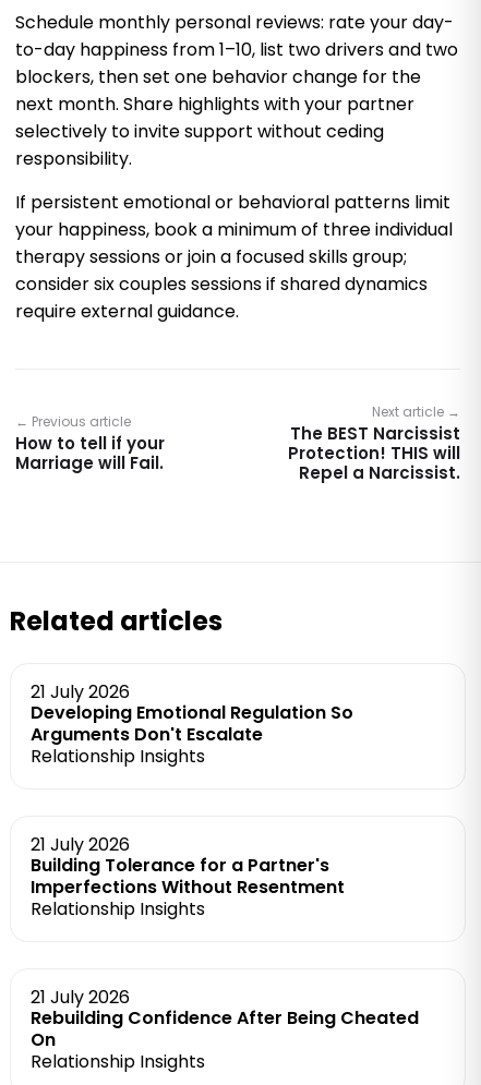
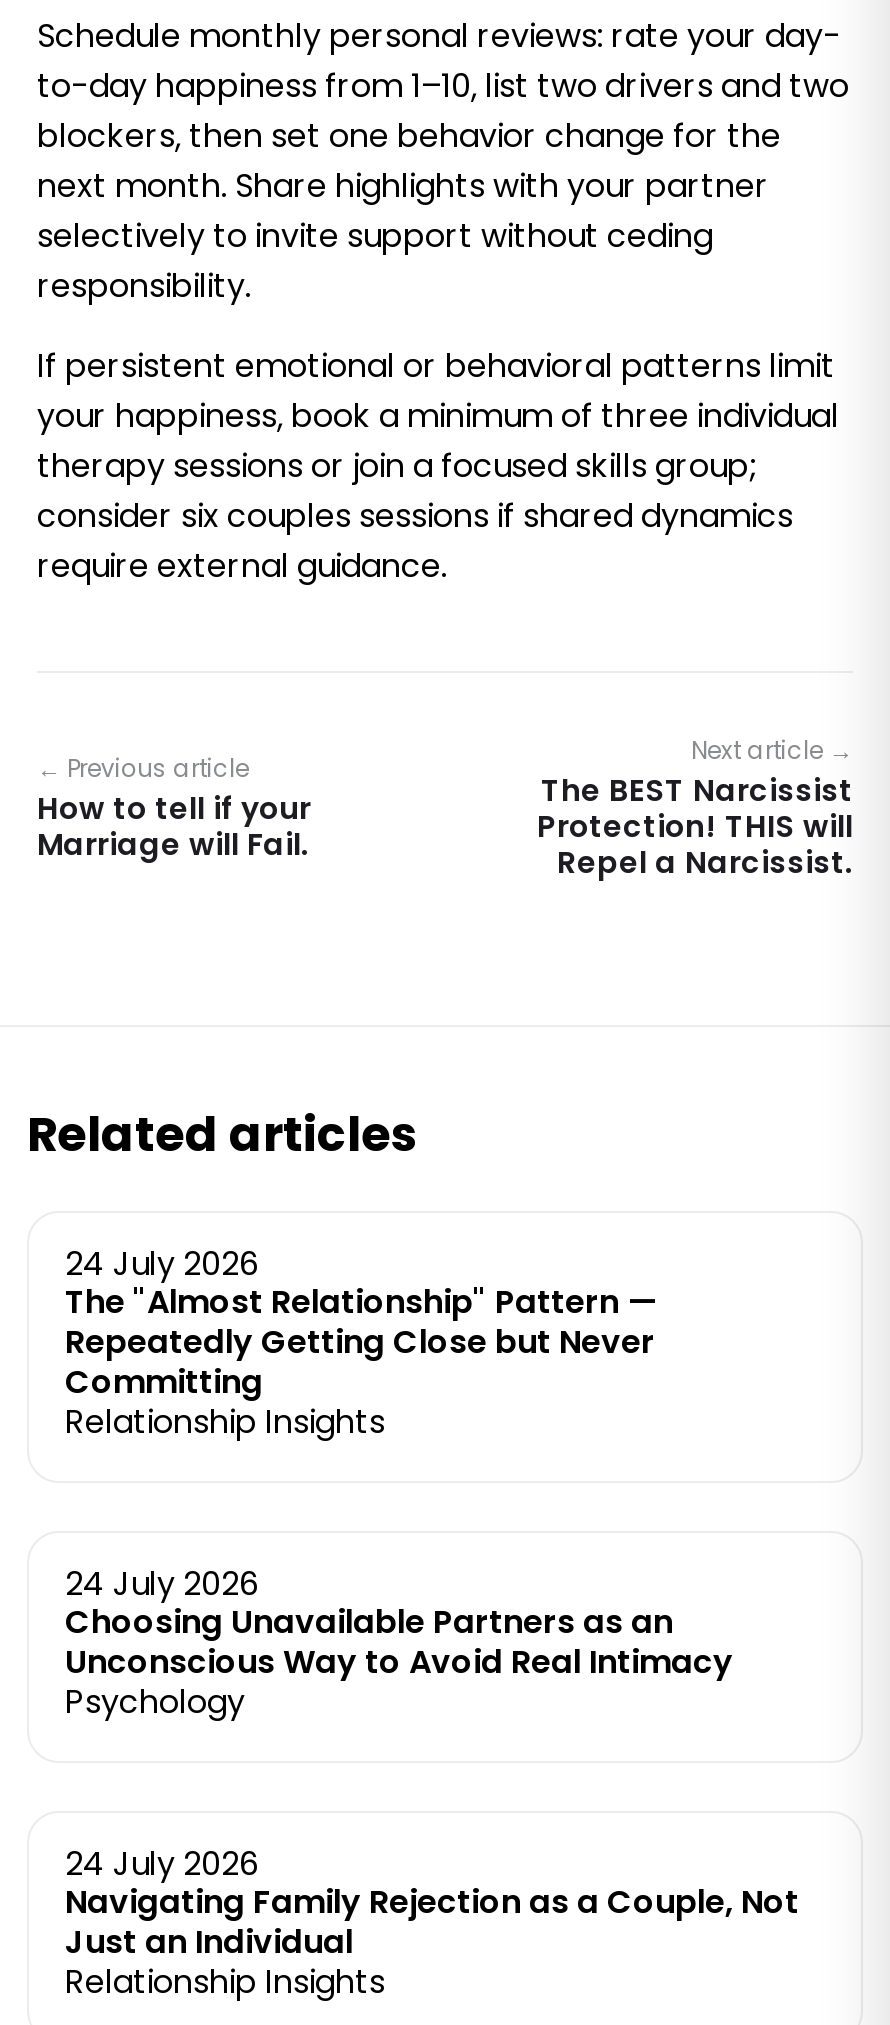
- 21 July 2026
- Developing Emotional Regulation So
- Arguments Don't Escalate
+ 24 July 2026
+ The "Almost Relationship" Pattern —
+ Repeatedly Getting Close but Never
+ Committing

- 21 July 2026
- Building Tolerance for a Partner's
- Imperfections Without Resentment
- Relationship Insights
+ 24 July 2026
+ Choosing Unavailable Partners as an
+ Unconscious Way to Avoid Real Intimacy
+ Psychology

- 21 July 2026
- Rebuilding Confidence After Being Cheated
- On
+ 24 July 2026
+ Navigating Family Rejection as a Couple, Not
+ Just an Individual
